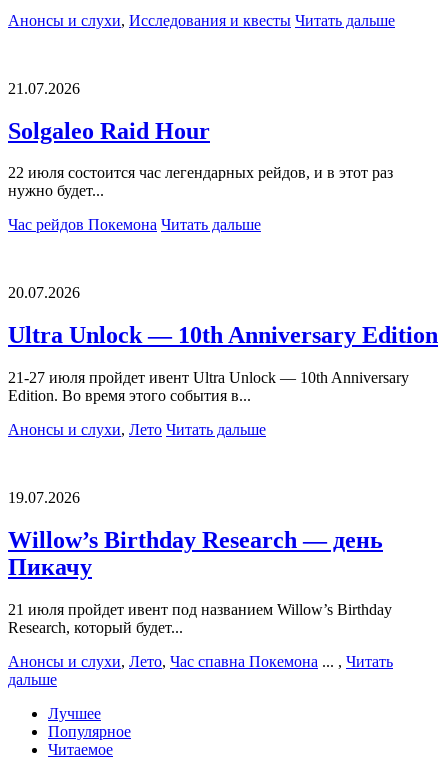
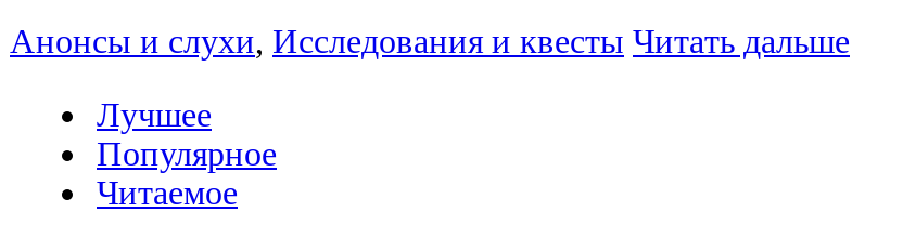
- 21.07.2026
- Solgaleo Raid Hour
- 22 июля состоится час легендарных рейдов, и в этот раз
- нужно будет...
- Час рейдов Покемона Читать дальше

- 20.07.2026
- Ultra Unlock — 10th Anniversary Edition
- 21-27 июля пройдет ивент Ultra Unlock — 10th Anniversary
- Edition. Во время этого события в...
- Анонсы и слухи, Лето Читать дальше

- 19.07.2026
- Willow’s Birthday Research — день
- Пикачу
- 21 июля пройдет ивент под названием Willow’s Birthday
- Research, который будет...
- Анонсы и слухи, Лето, Час спавна Покемона ... , Читать
- дальше
